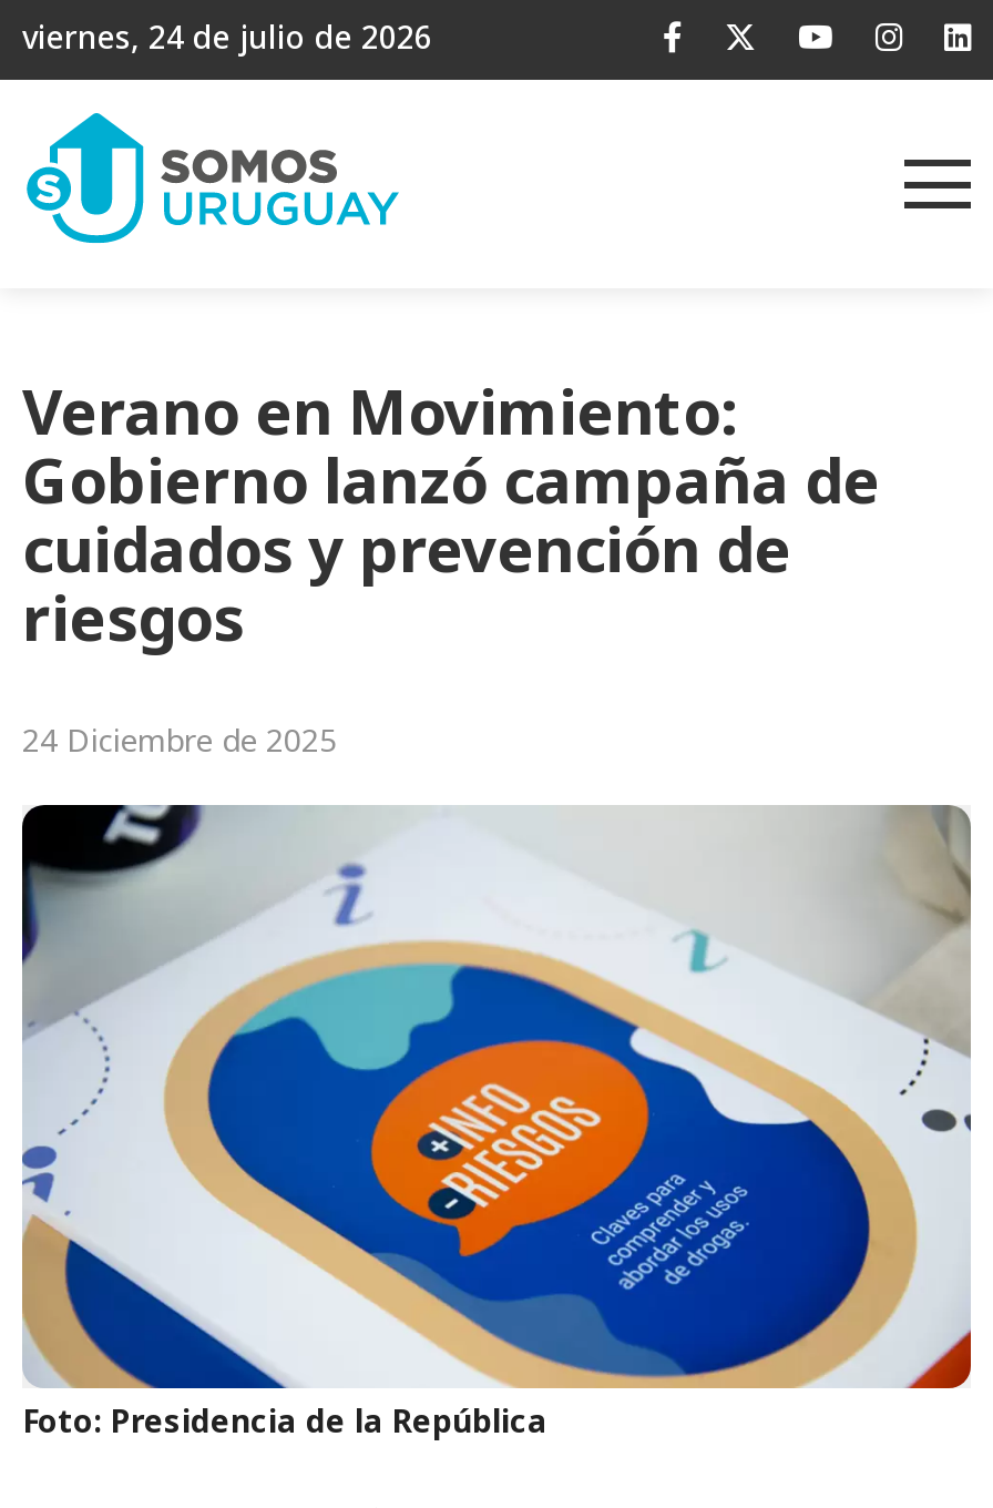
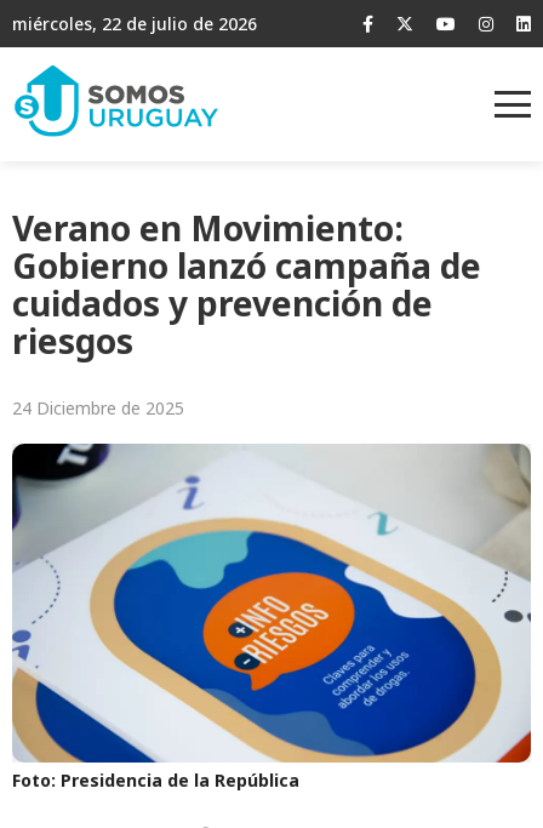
- viernes, 24 de julio de 2026
+ miércoles, 22 de julio de 2026
